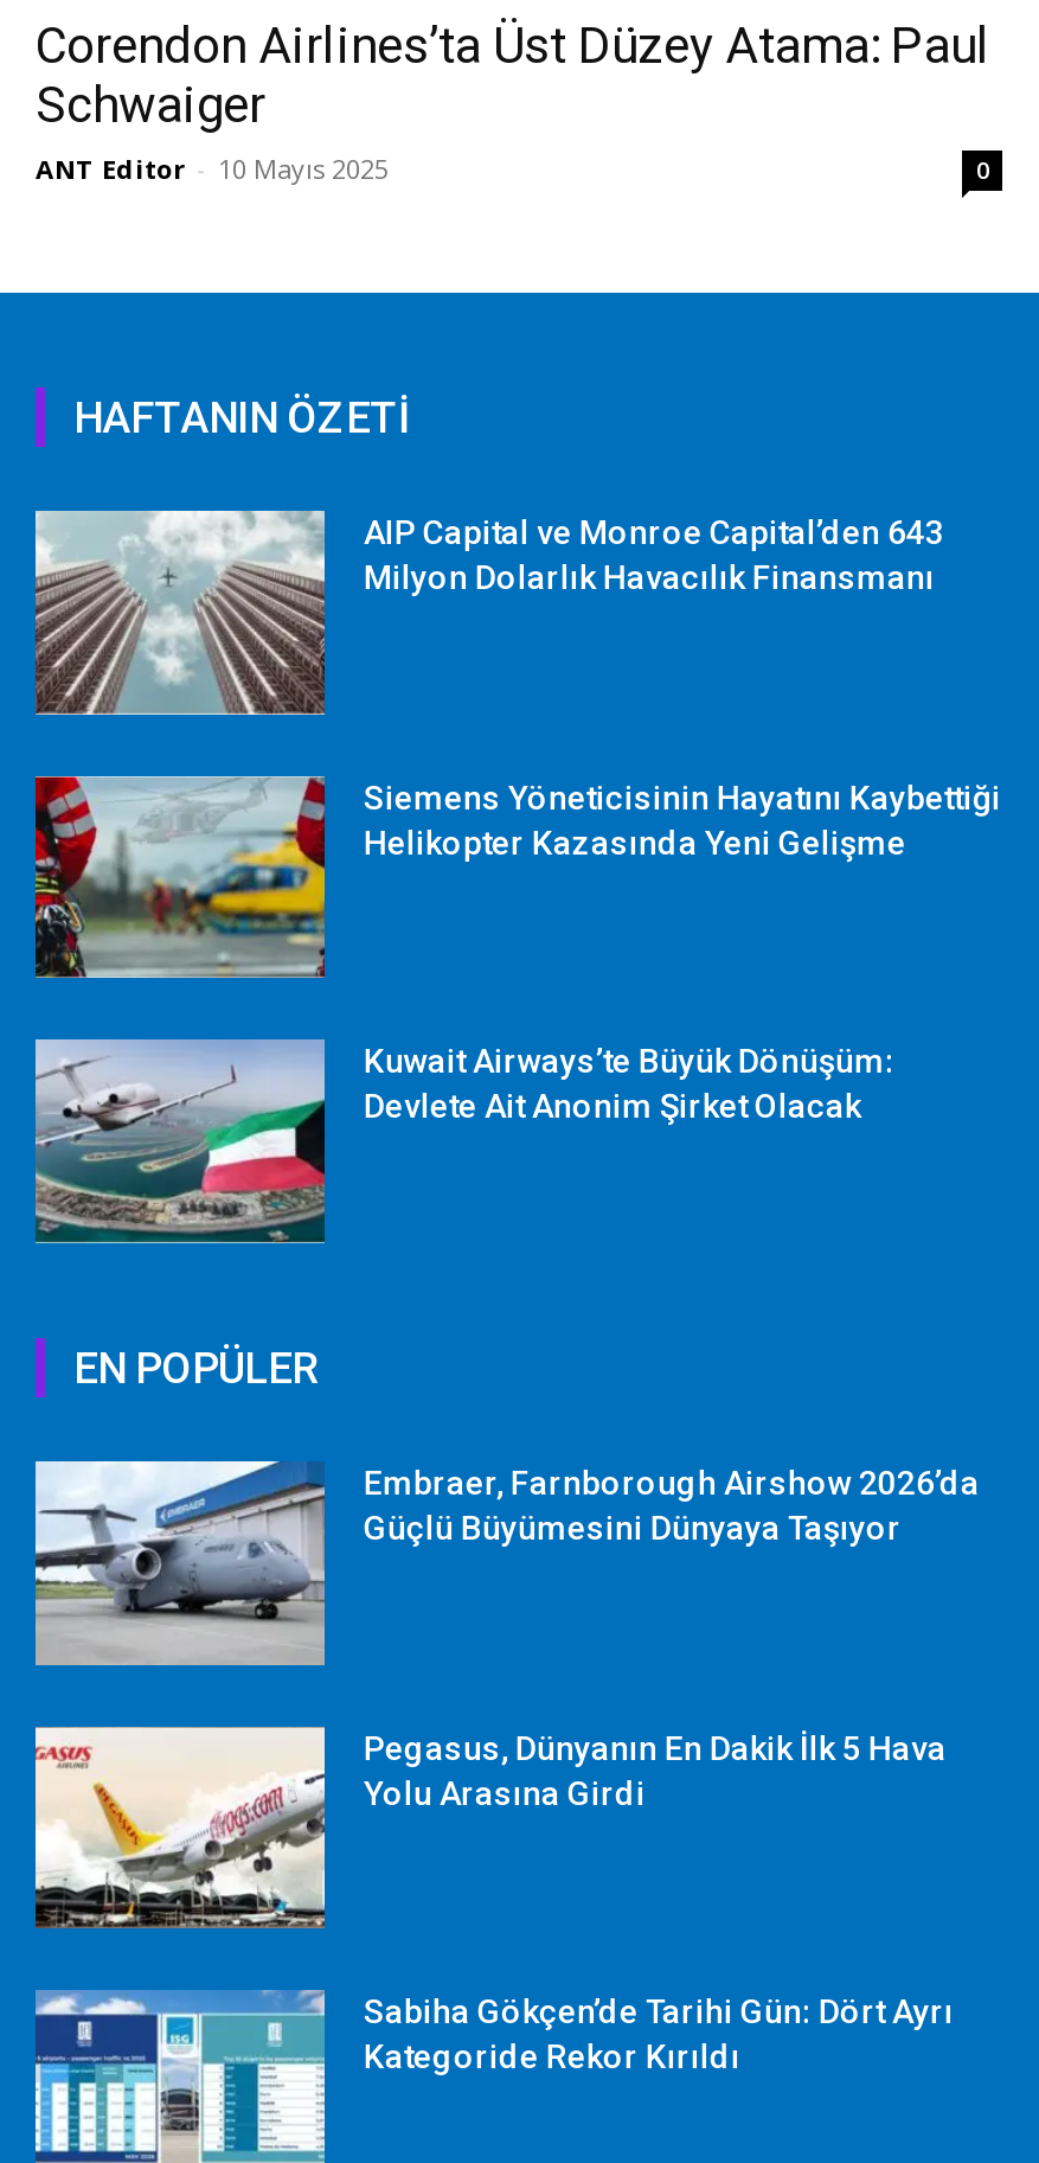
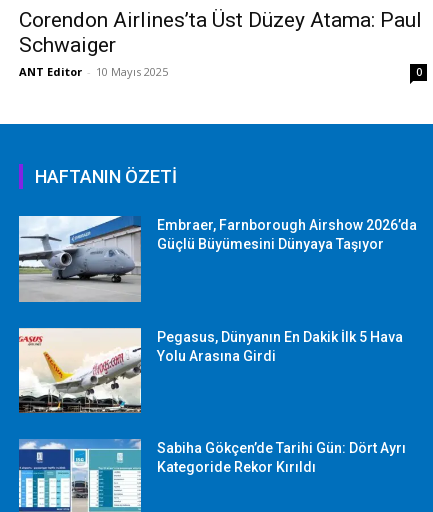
- [image]
- AIP Capital ve Monroe Capital’den 643
- Milyon Dolarlık Havacılık Finansmanı

- [image]
- Siemens Yöneticisinin Hayatını Kaybettiği
- Helikopter Kazasında Yeni Gelişme

- [image]
- Kuwait Airways’te Büyük Dönüşüm:
- Devlete Ait Anonim Şirket Olacak

- EN POPÜLER
